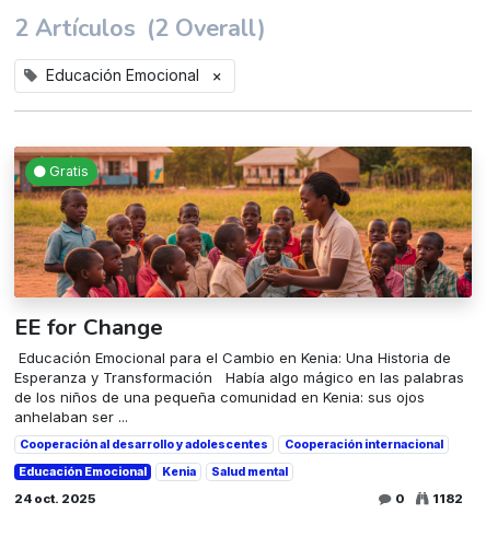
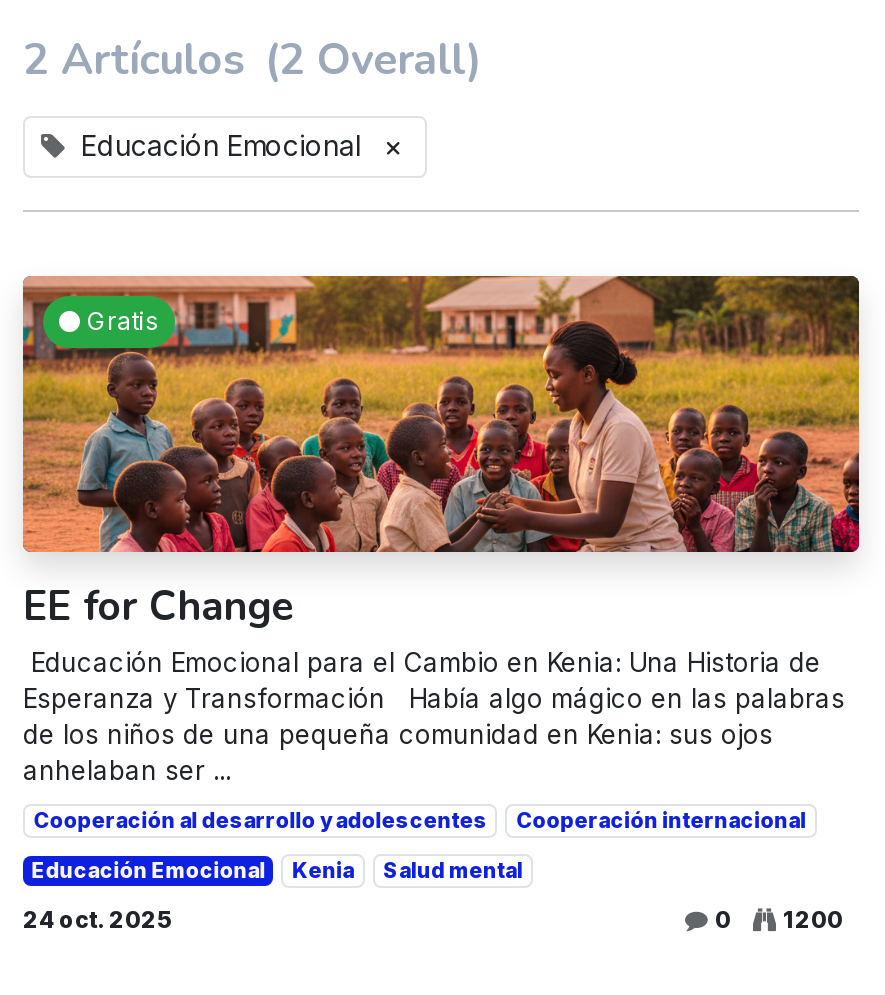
- 0 1182
+ 0 1200
